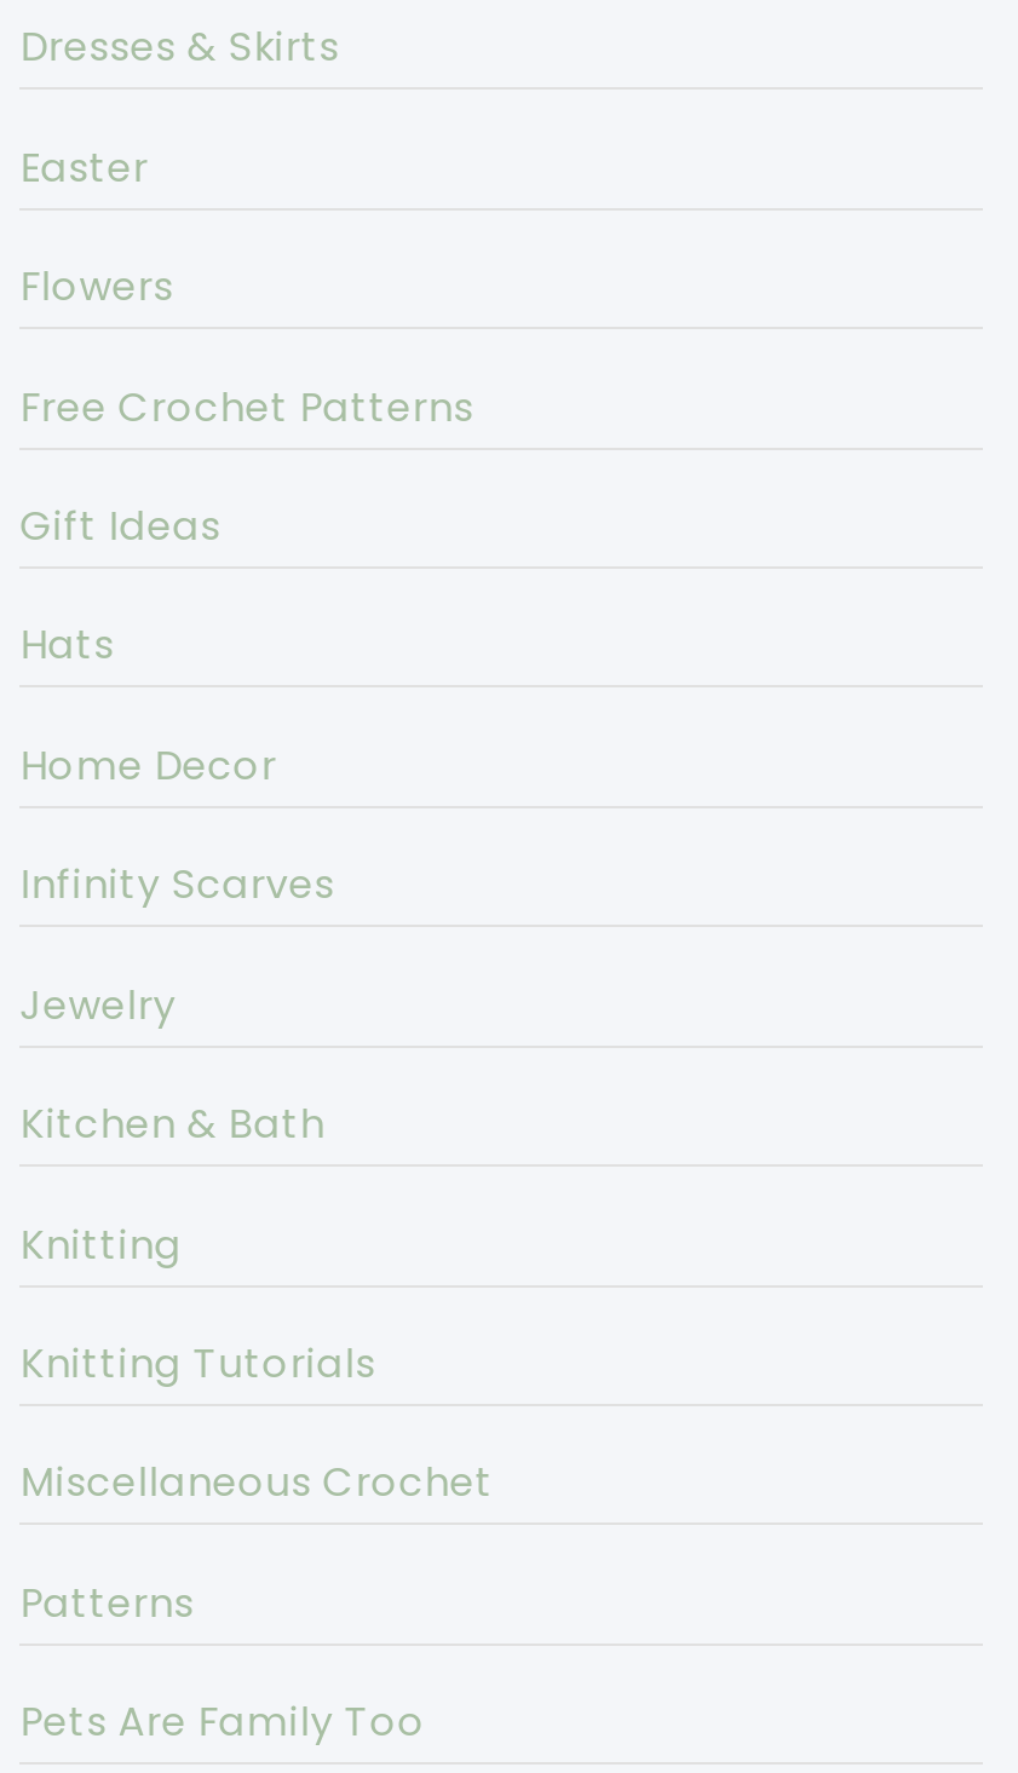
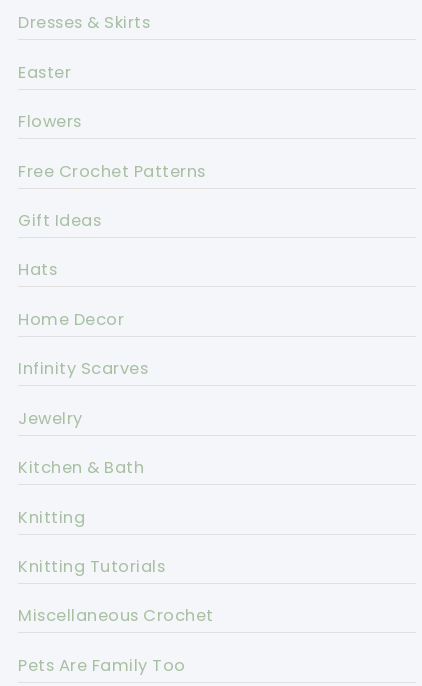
- Patterns
